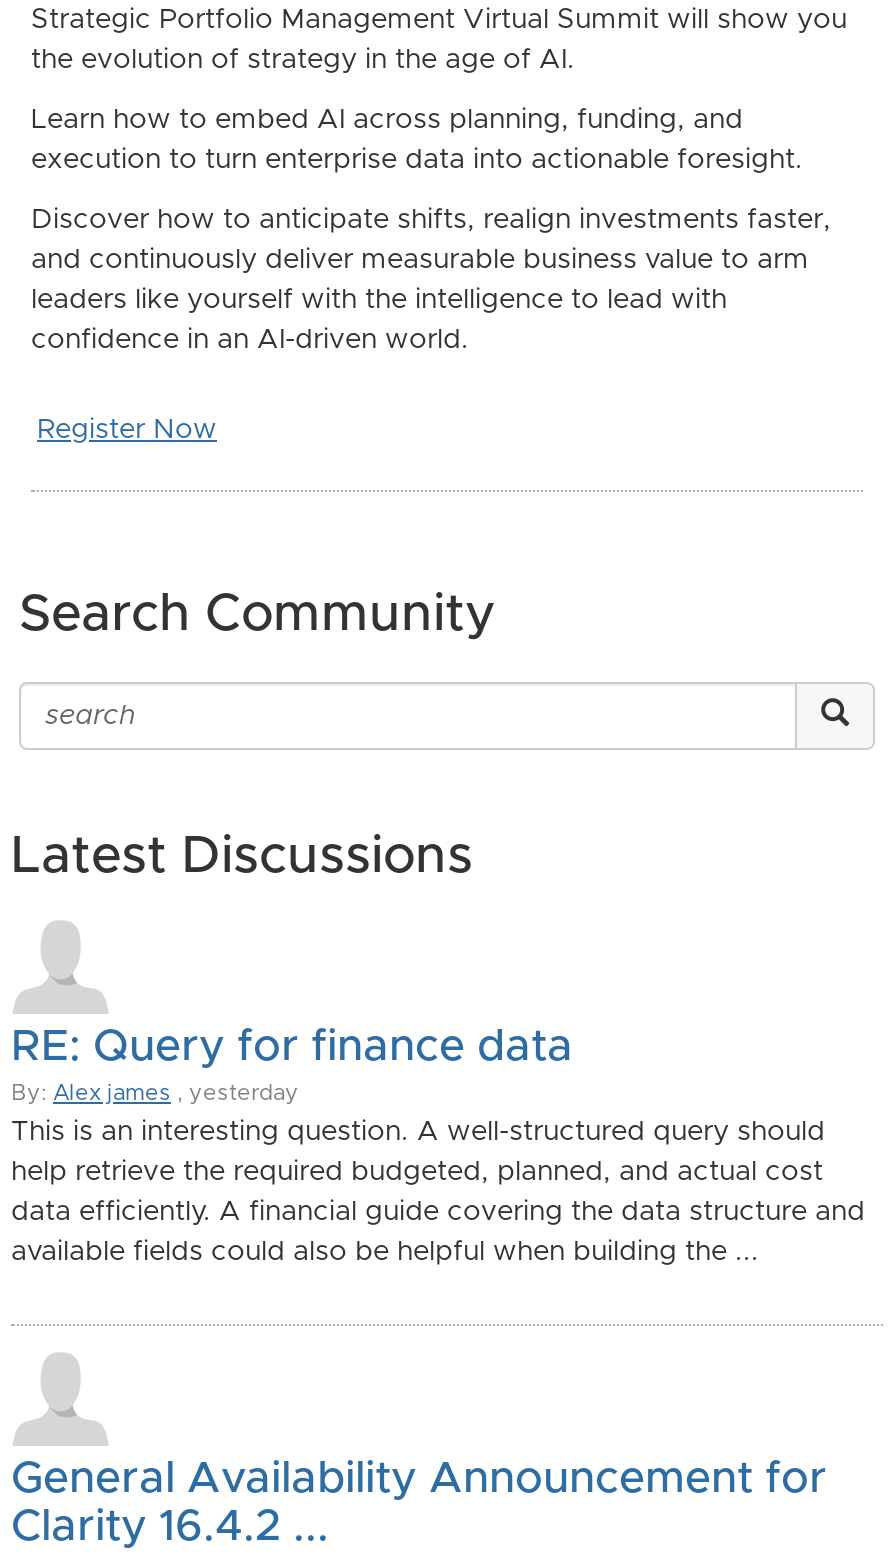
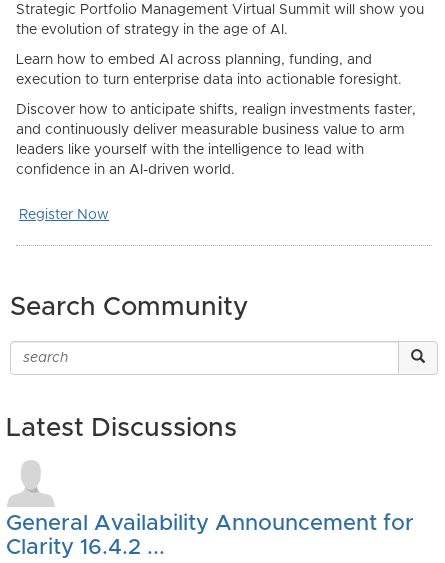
- RE: Query for finance data
- By: Alex james, yesterday
- This is an interesting question. A well-structured query should
- help retrieve the required budgeted, planned, and actual cost
- data efficiently. A financial guide covering the data structure and
- available fields could also be helpful when building the ...
